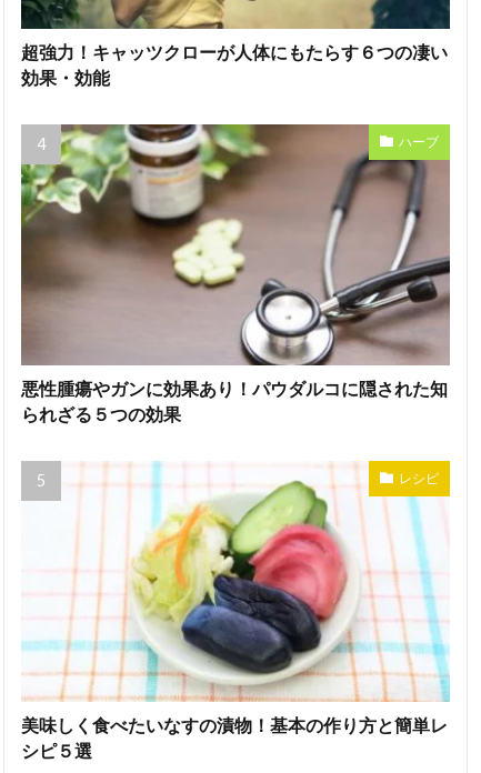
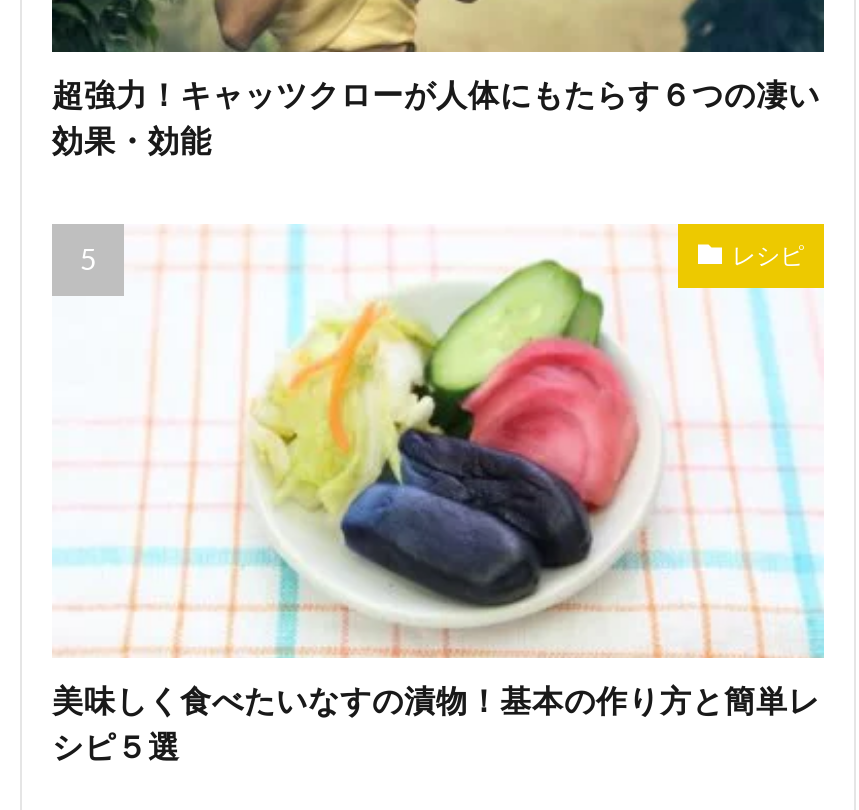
- [image]
- ハーブ

- 悪性腫瘍やガンに効果あり！パウダルコに隠された知
- られざる５つの効果
